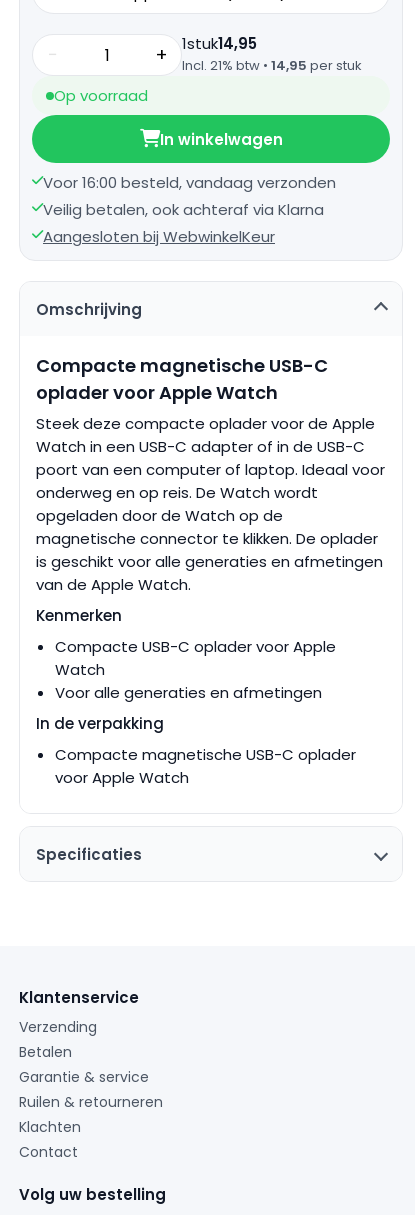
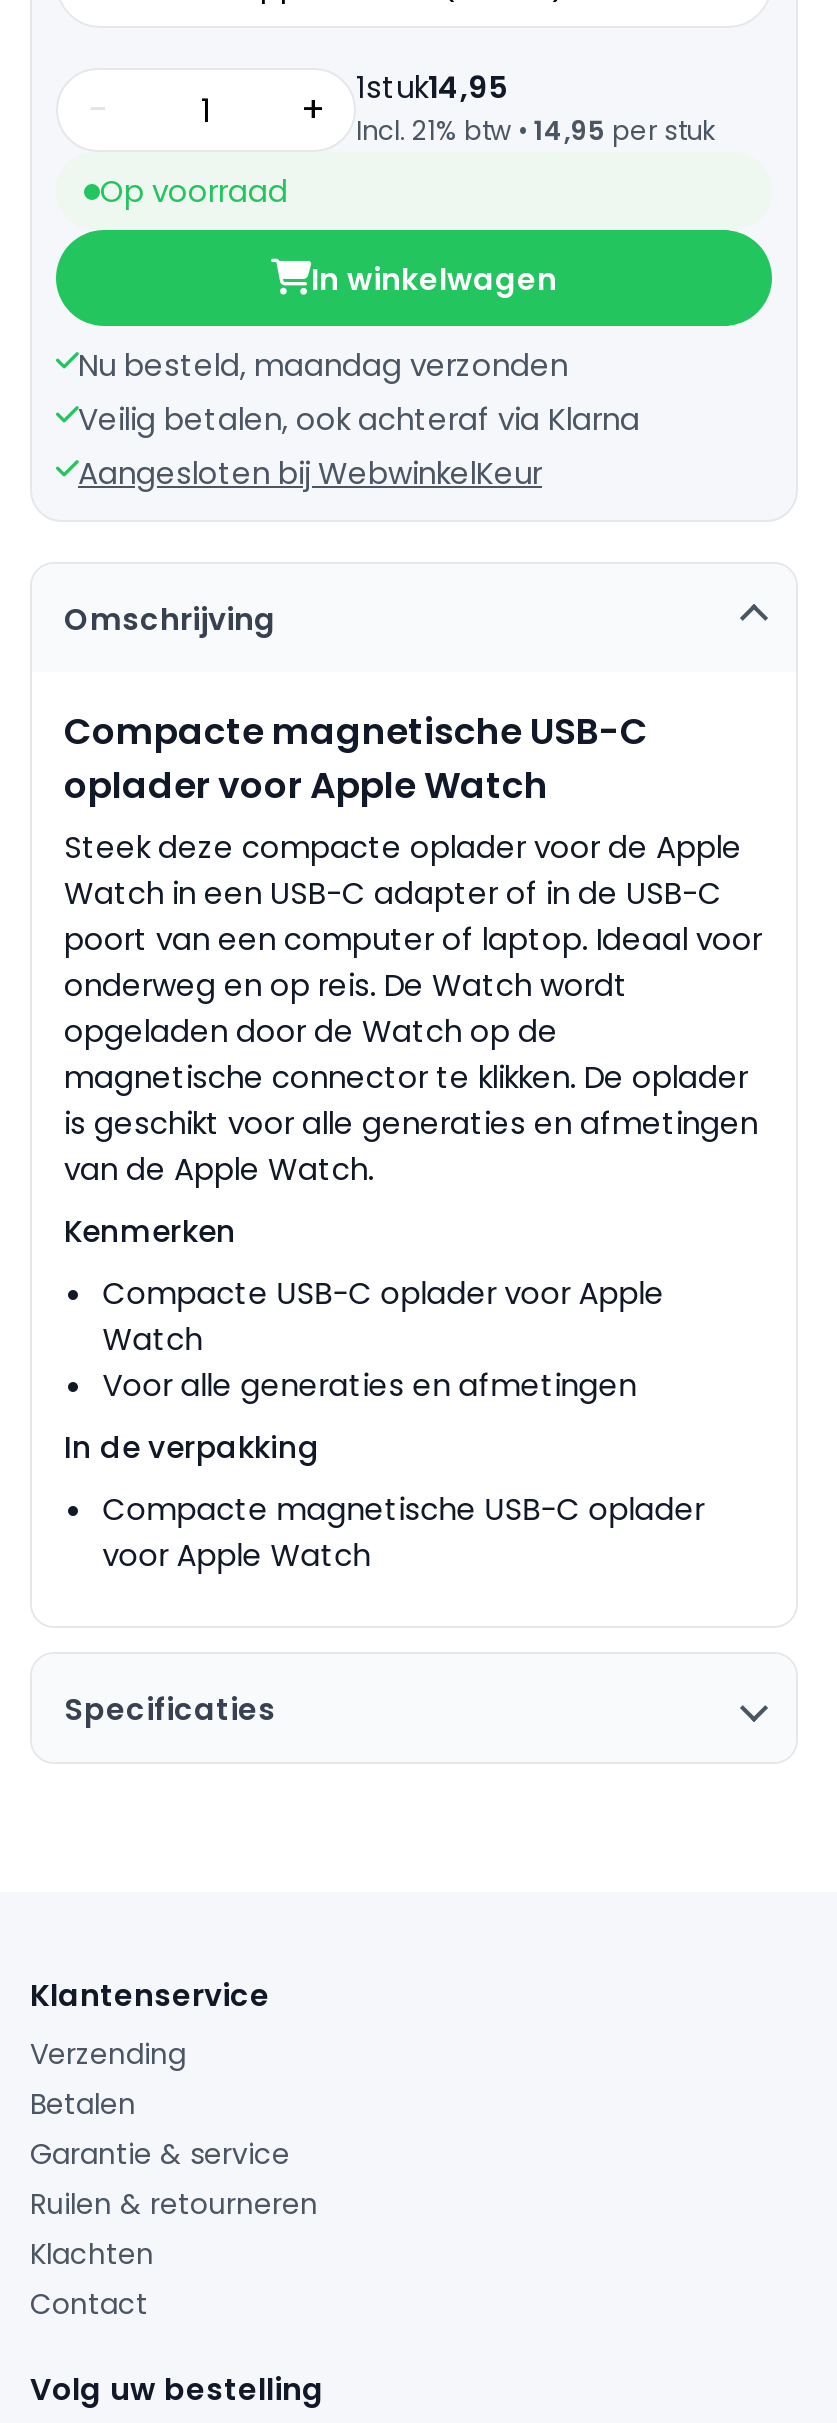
- Voor 16:00 besteld, vandaag verzonden
+ Nu besteld, maandag verzonden
